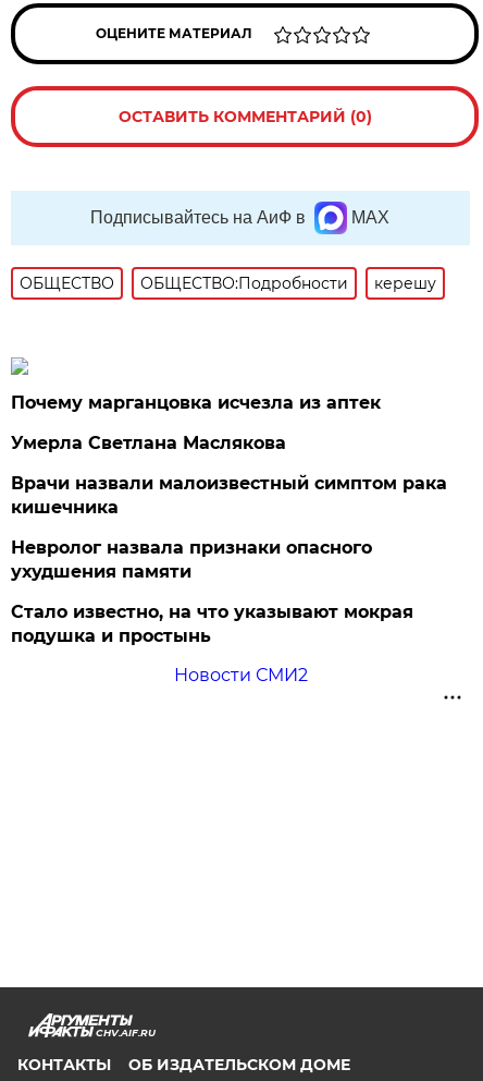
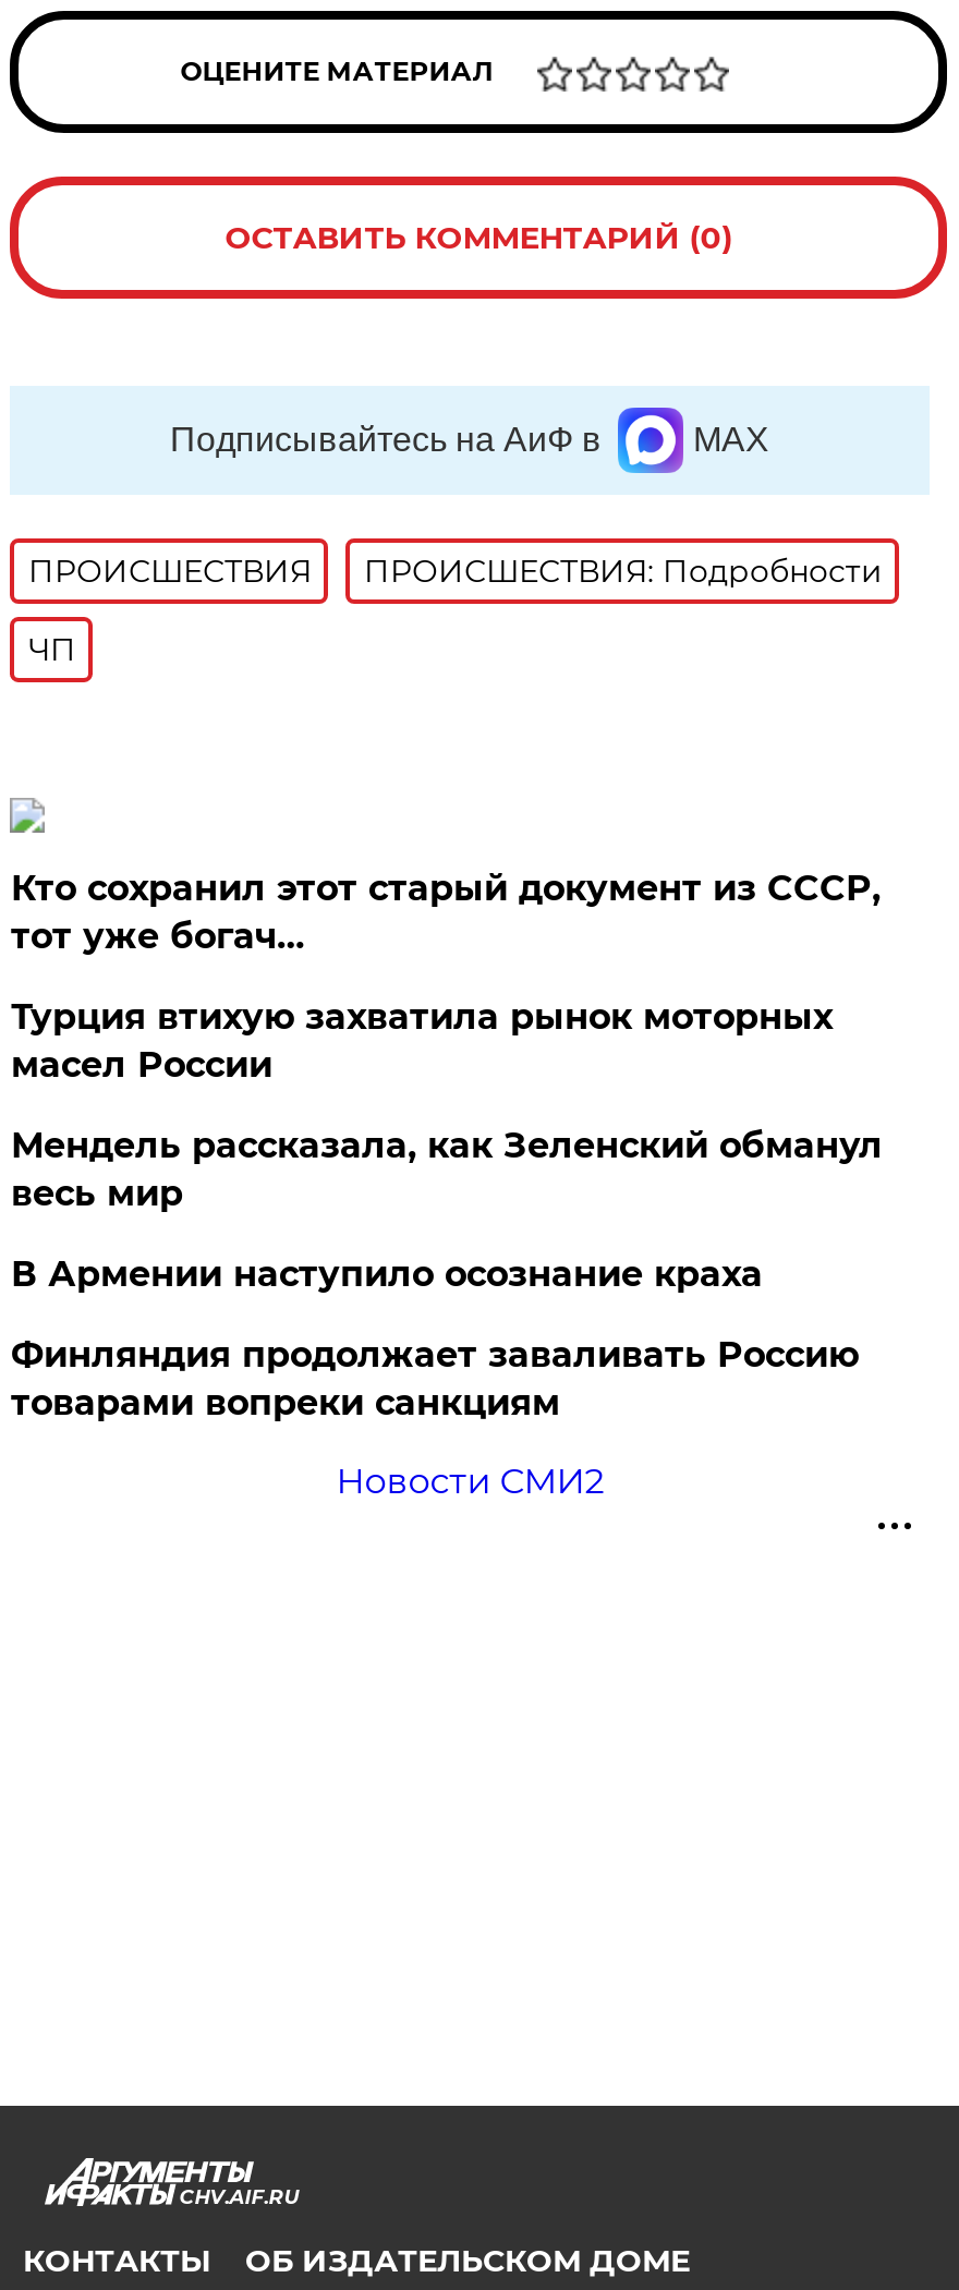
- ОБЩЕСТВО
- ОБЩЕСТВО:Подробности
- керешу
+ ПРОИСШЕСТВИЯ
+ ПРОИСШЕСТВИЯ: Подробности
+ ЧП

- Почему марганцовка исчезла из аптек
- Умерла Светлана Маслякова
- Врачи назвали малоизвестный симптом рака
- кишечника
- Невролог назвала признаки опасного
- ухудшения памяти
- Стало известно, на что указывают мокрая
- подушка и простынь
+ Кто сохранил этот старый документ из СССР,
+ тот уже богач…
+ Турция втихую захватила рынок моторных
+ масел России
+ Мендель рассказала, как Зеленский обманул
+ весь мир
+ В Армении наступило осознание краха
+ Финляндия продолжает заваливать Россию
+ товарами вопреки санкциям
